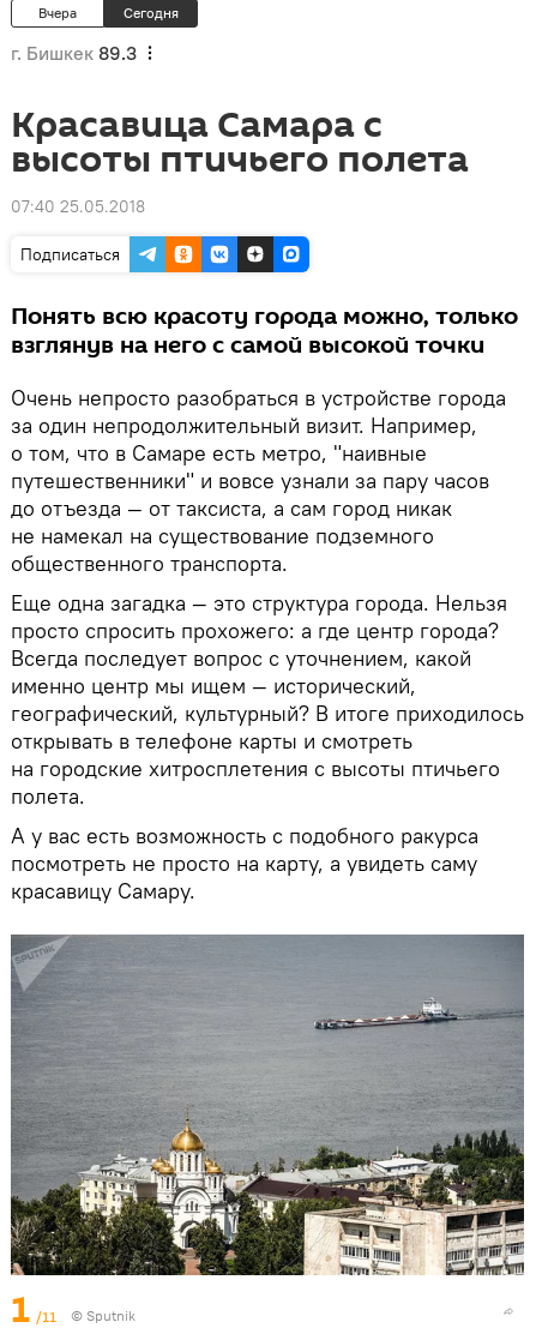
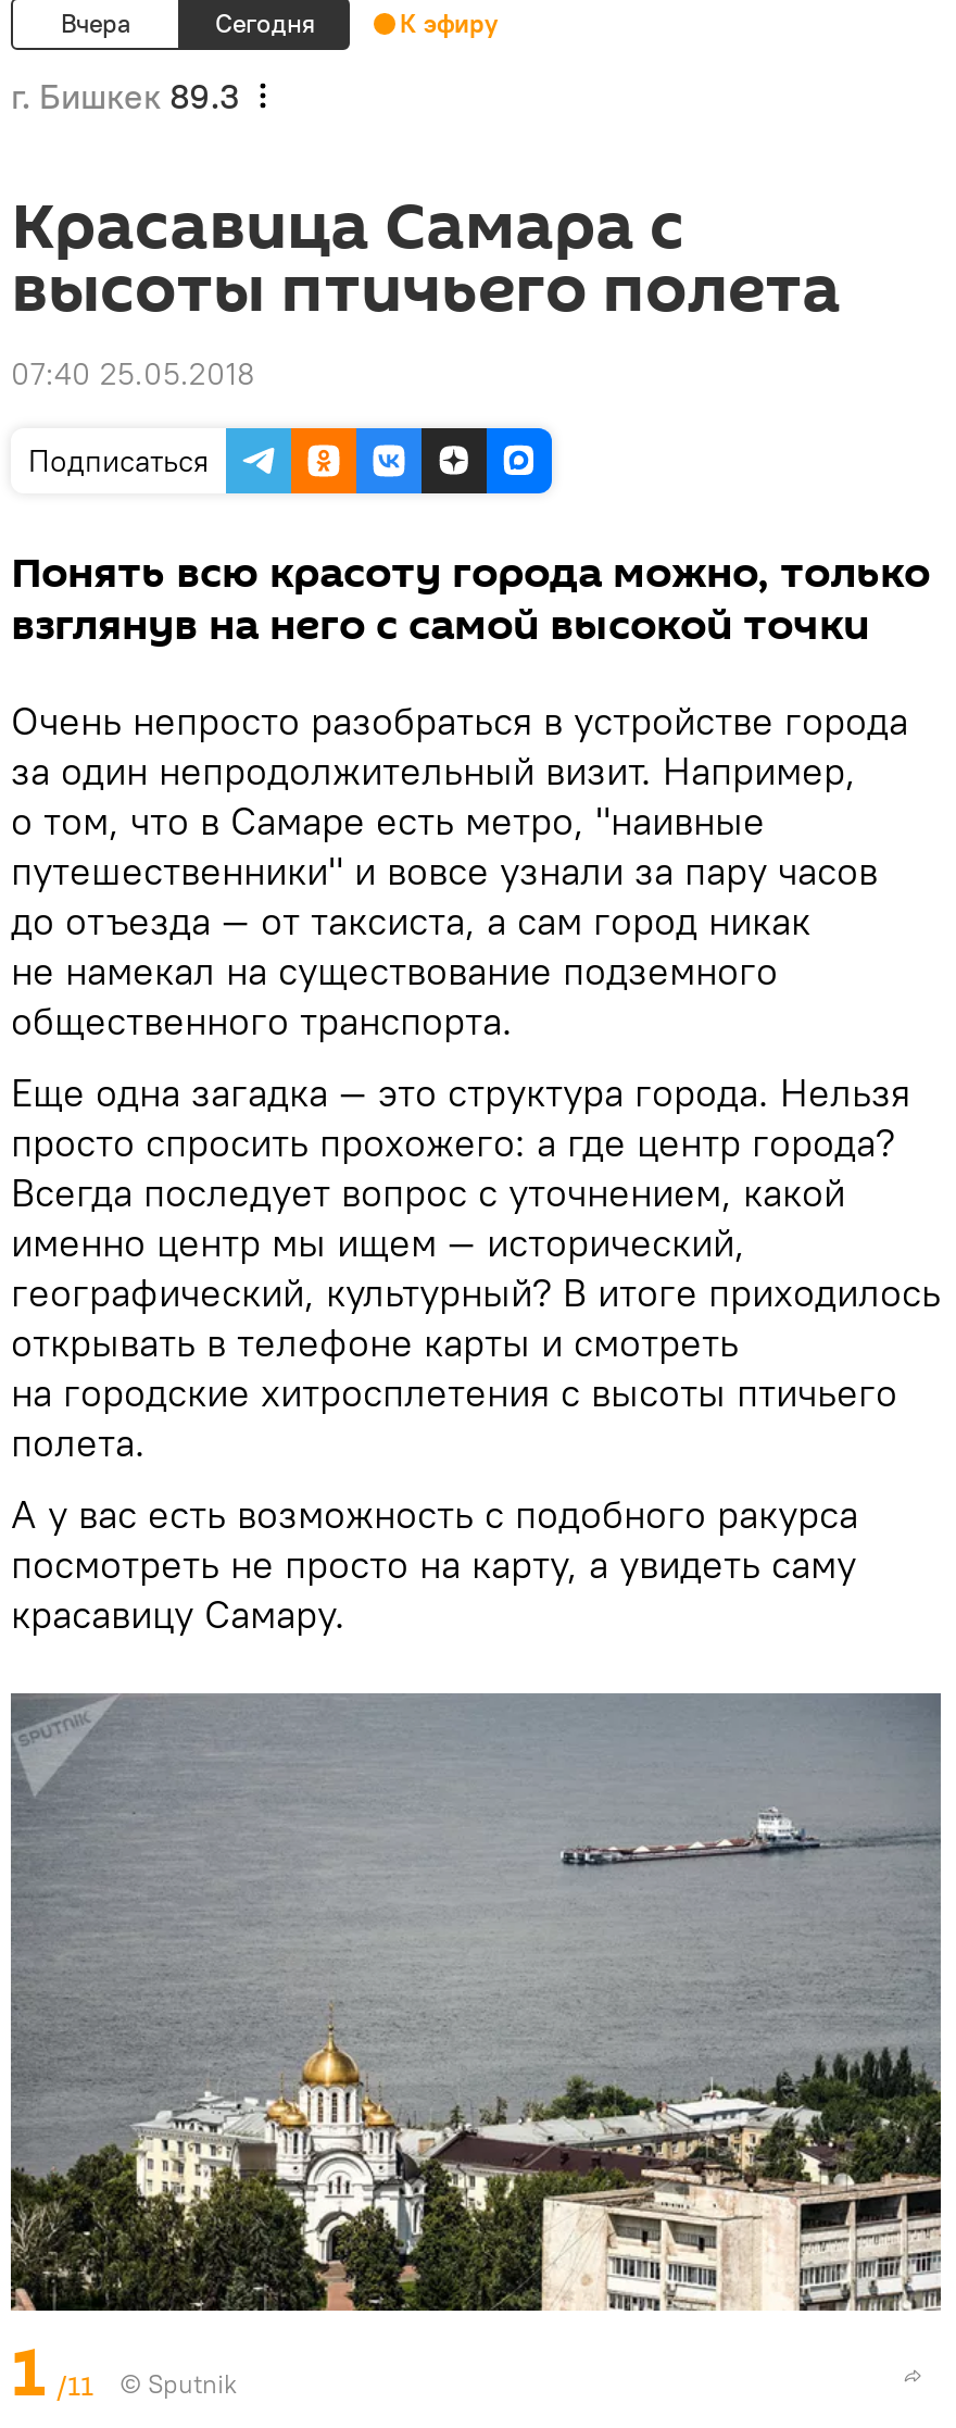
+ К эфиру
